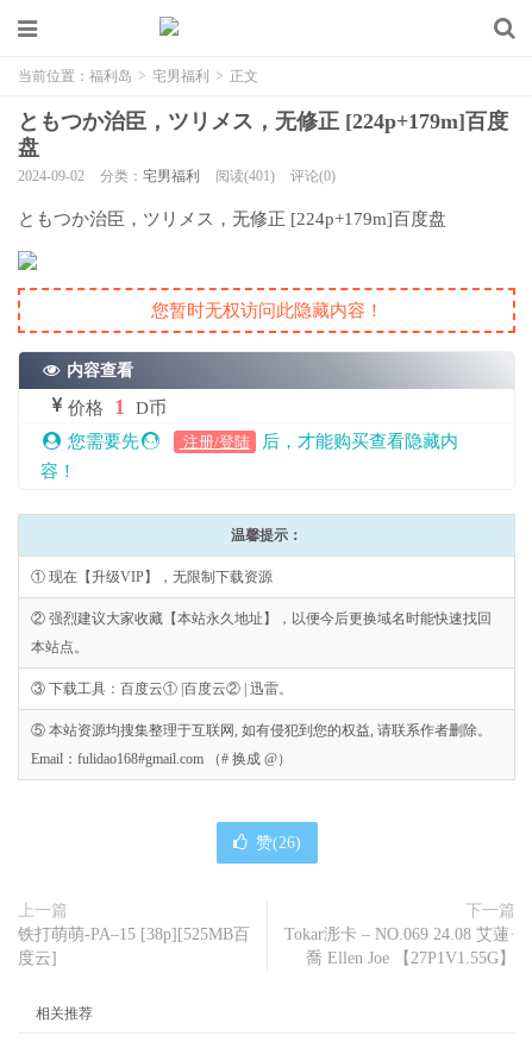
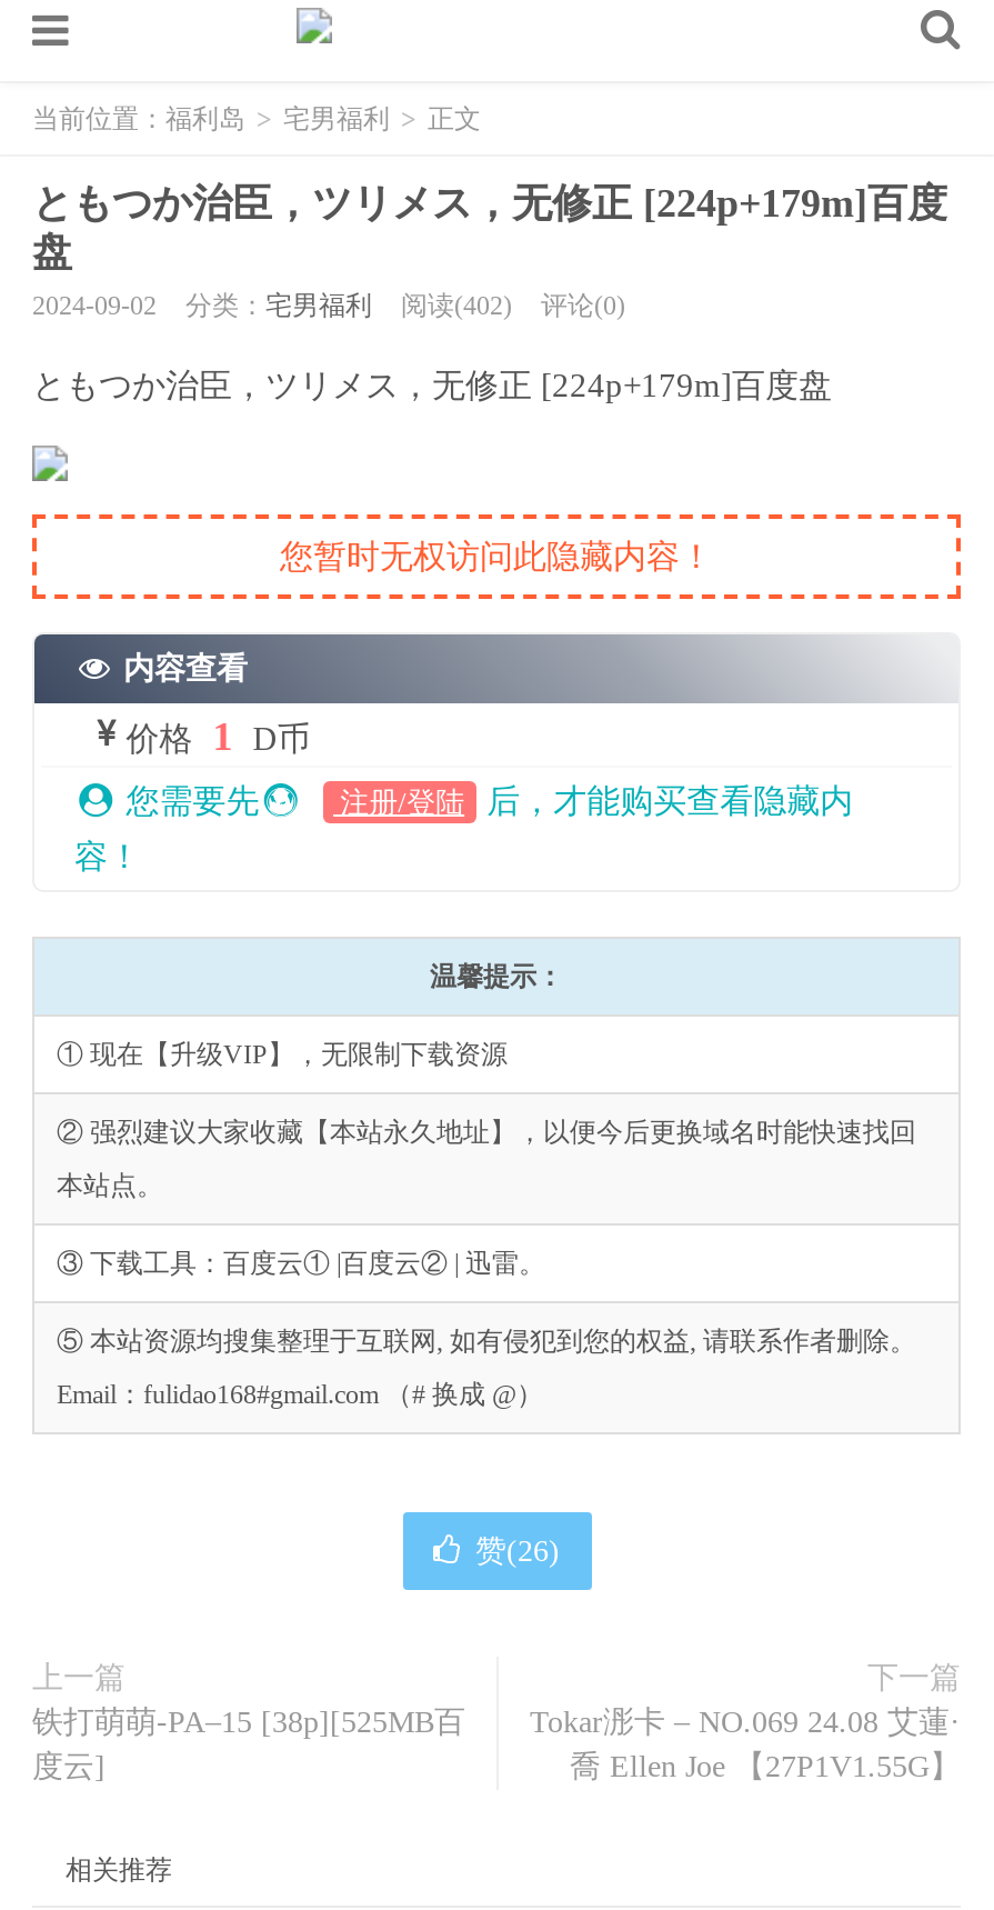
- 2024-09-02 分类：宅男福利 阅读(401) 评论(0)
+ 2024-09-02 分类：宅男福利 阅读(402) 评论(0)
